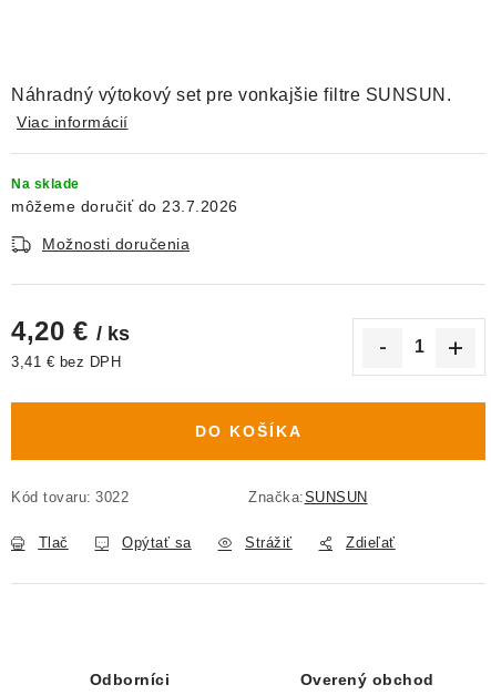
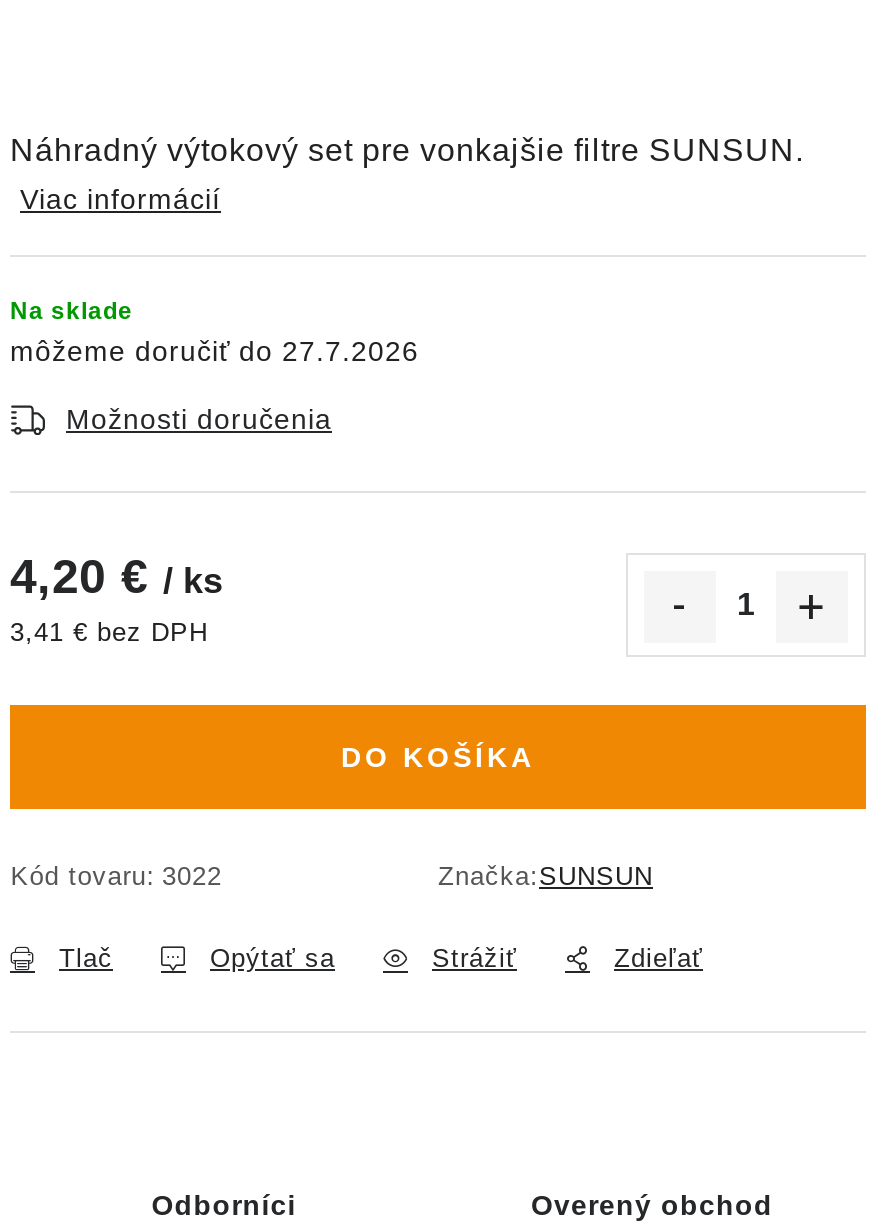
- 23.7.2026
+ 27.7.2026
